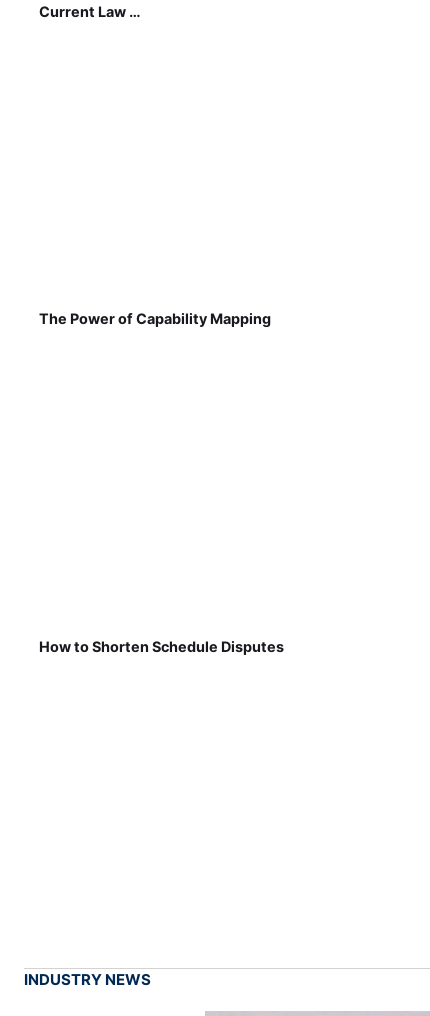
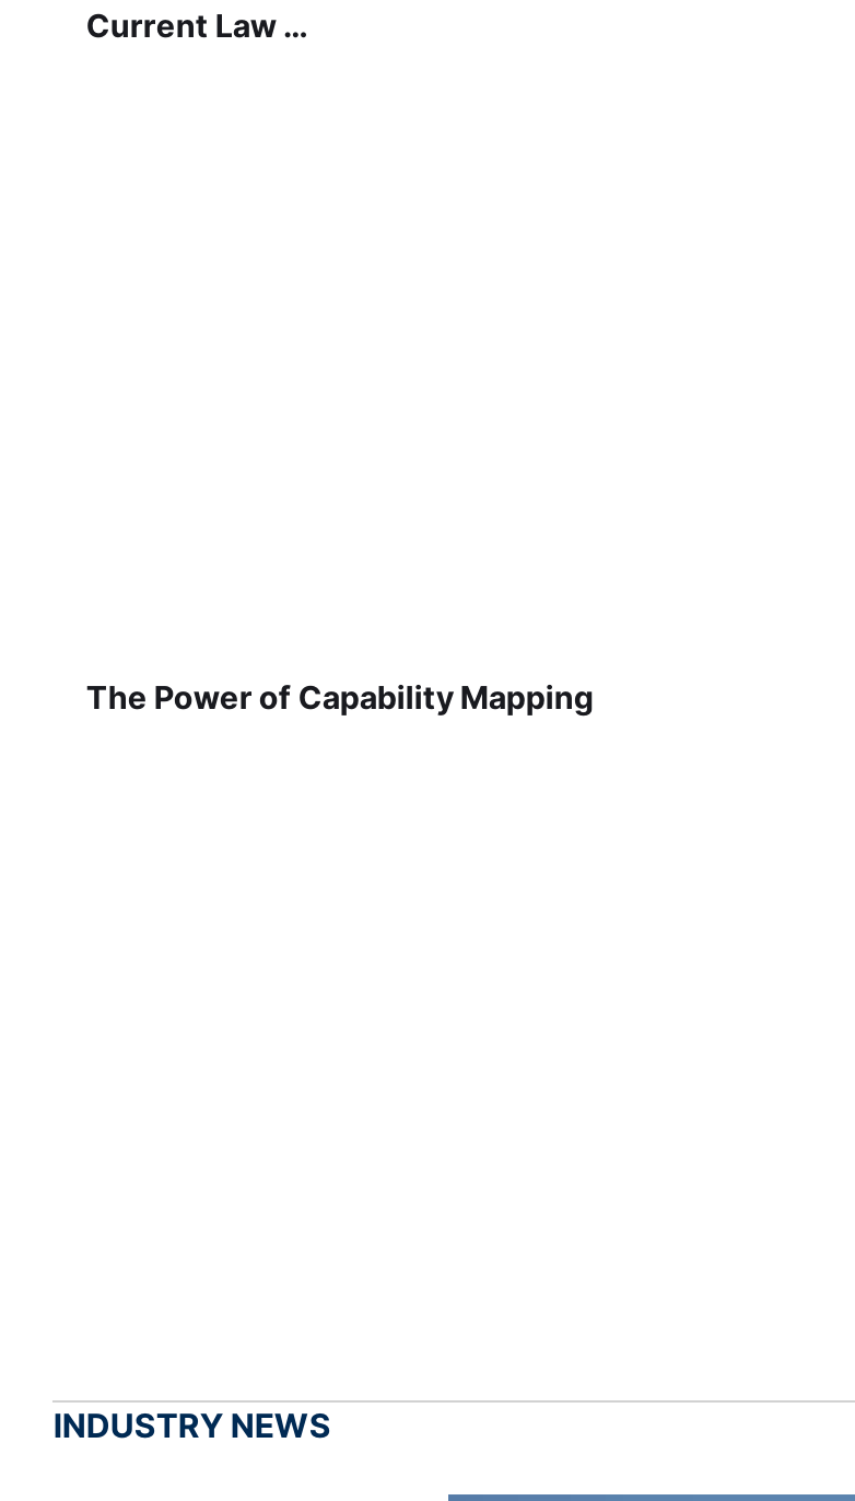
- How to Shorten Schedule Disputes
